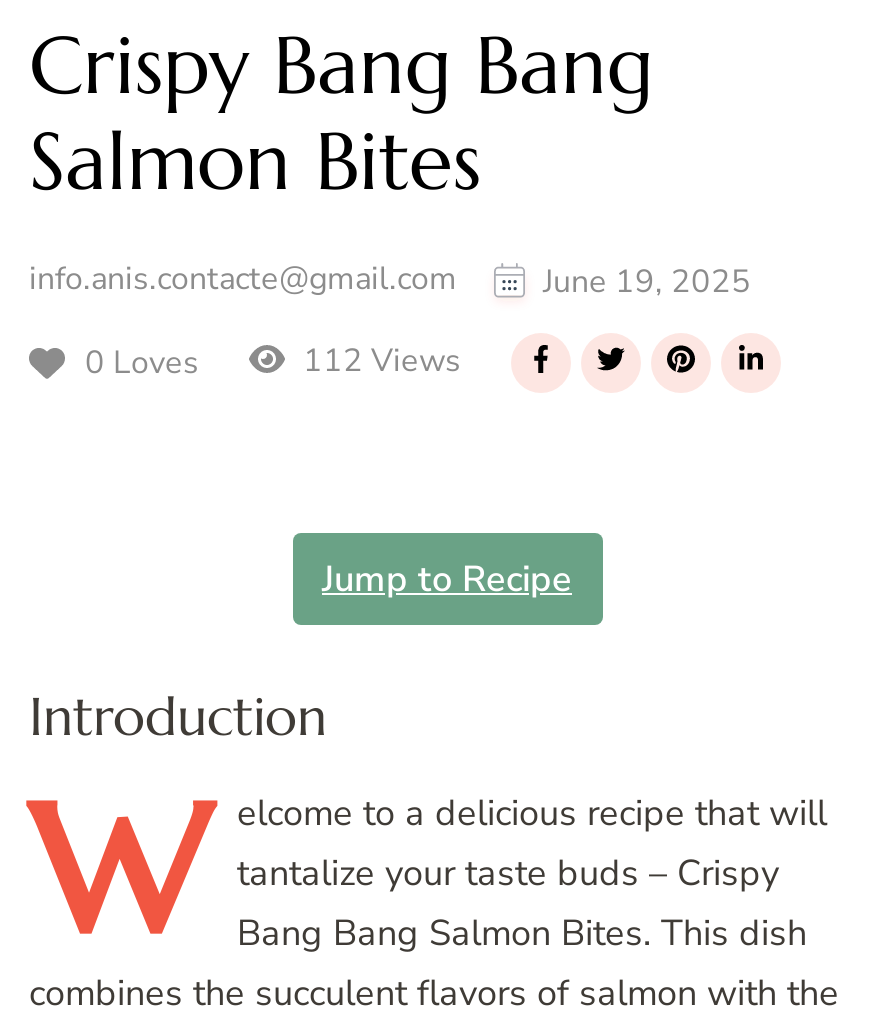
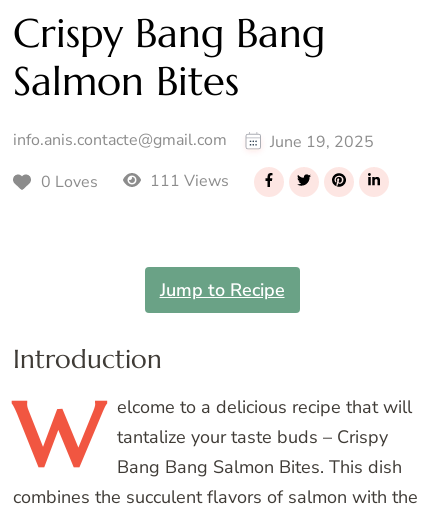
- 112 Views
+ 111 Views
